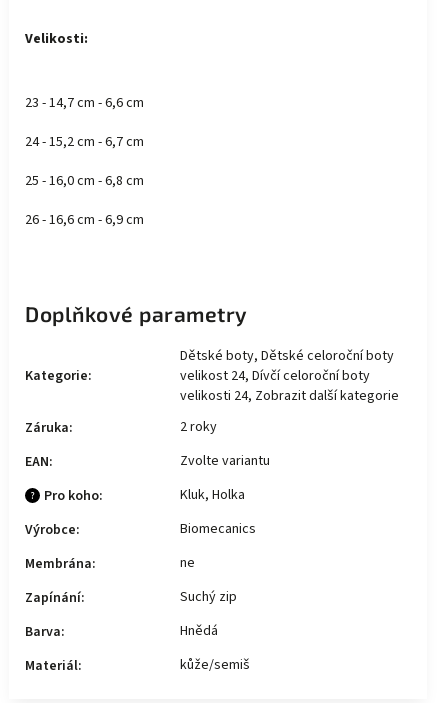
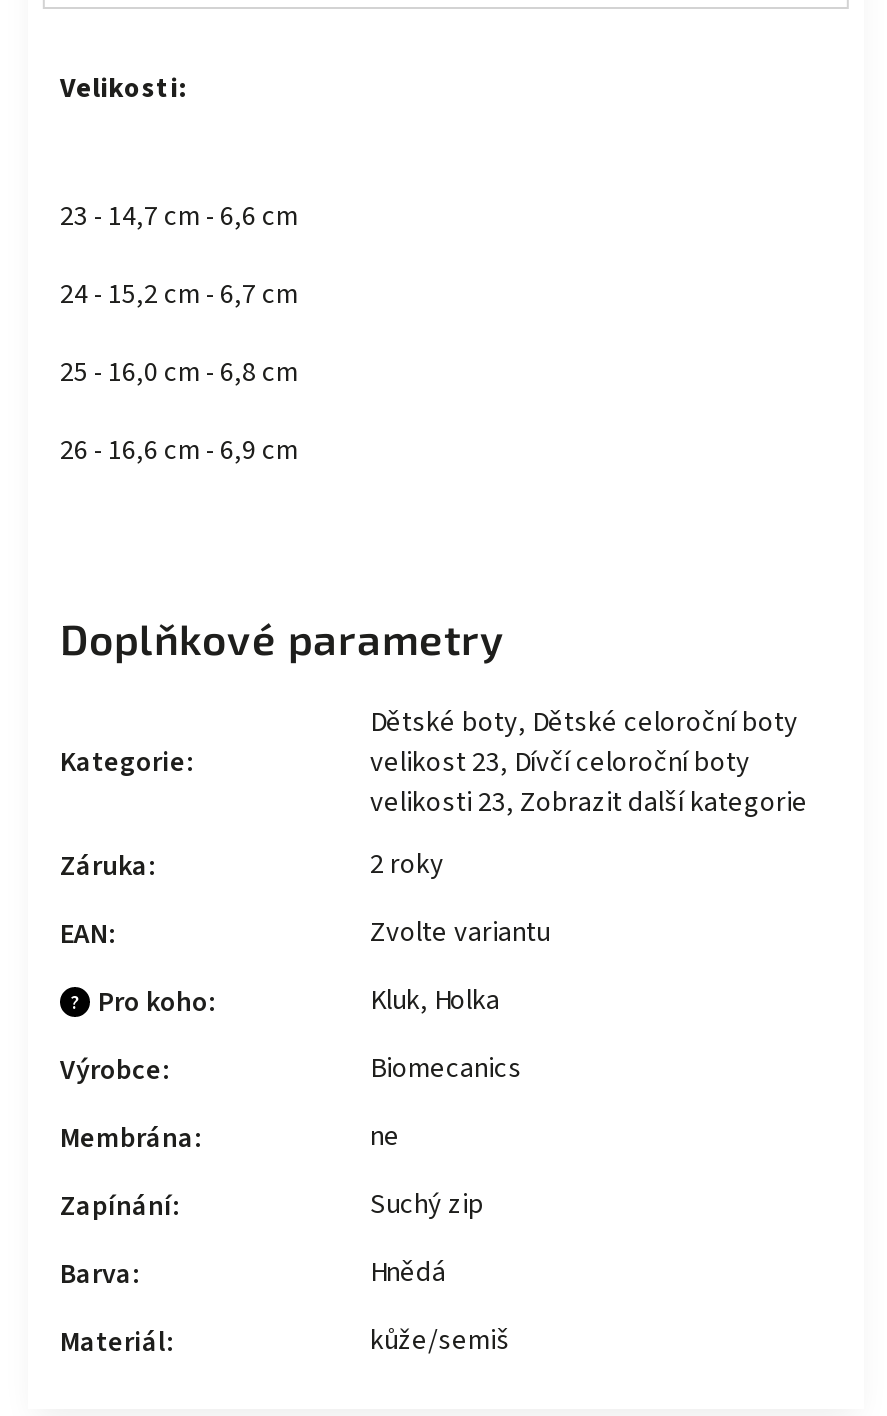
- velikost 24, Dívčí celoroční boty
+ velikost 23, Dívčí celoroční boty

- velikosti 24, Zobrazit další kategorie
+ velikosti 23, Zobrazit další kategorie
